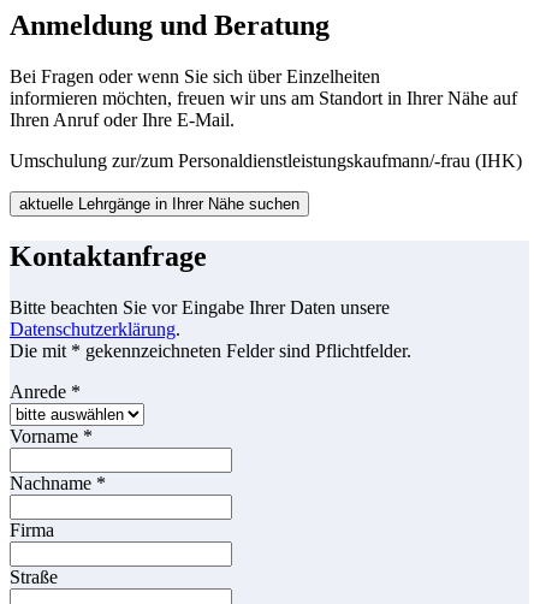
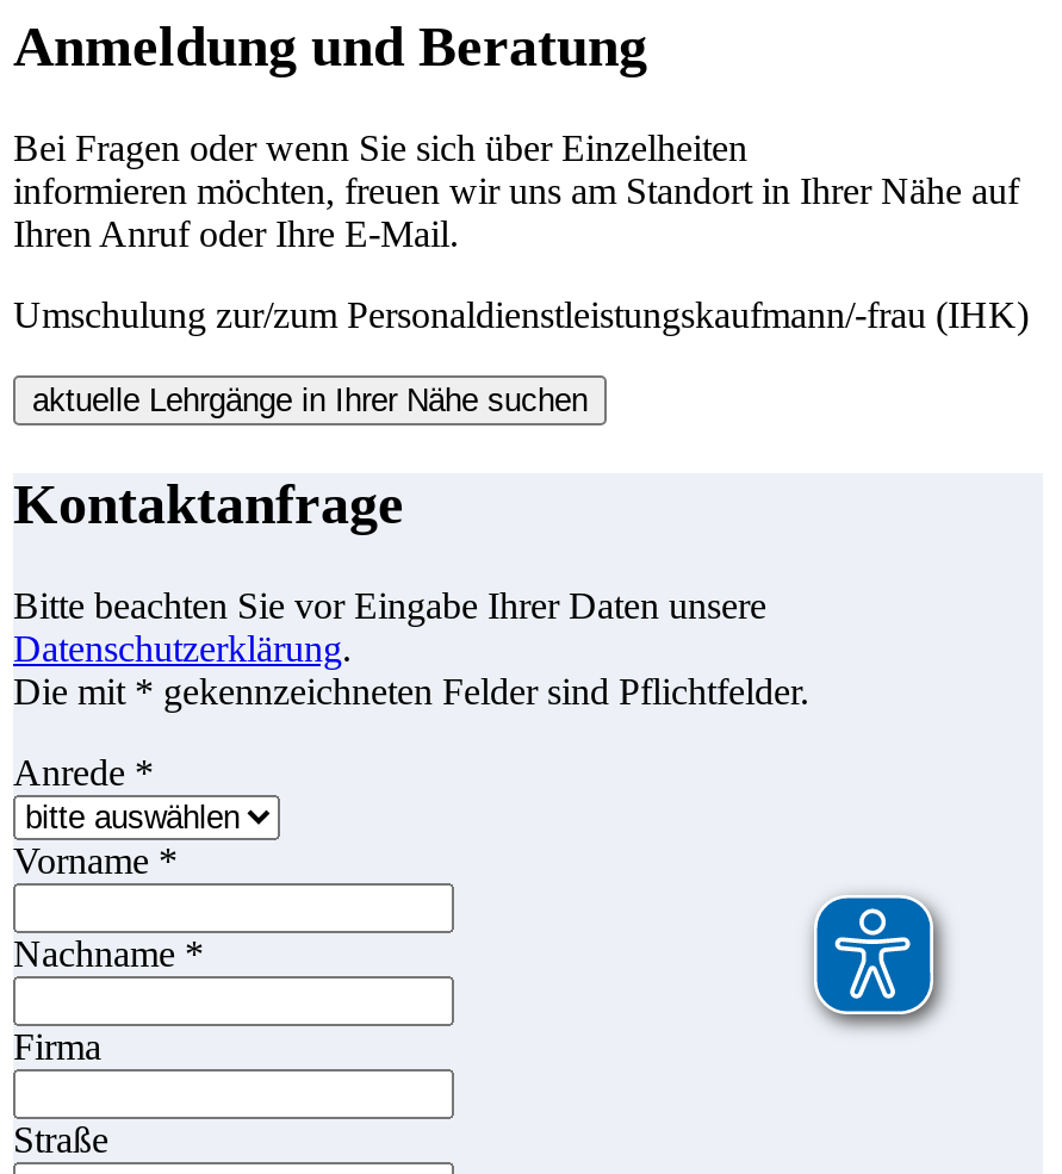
+ [image]
